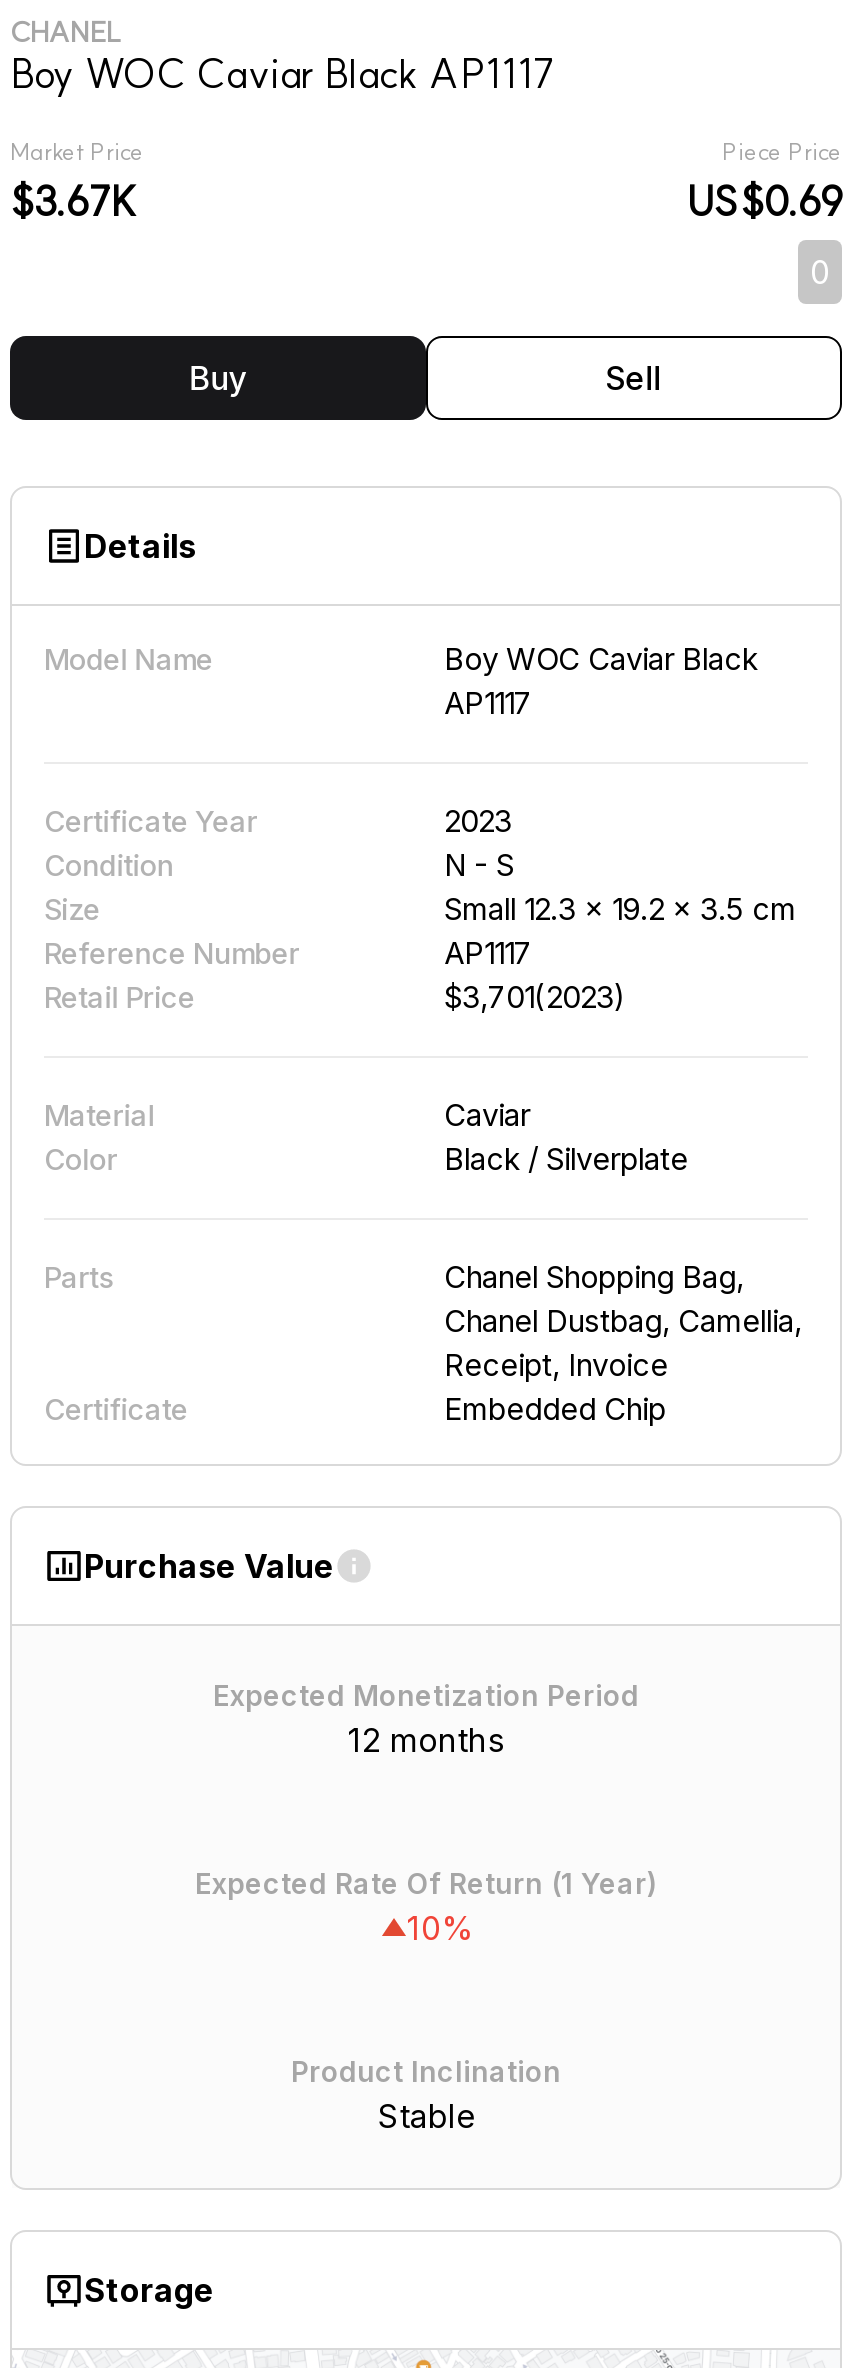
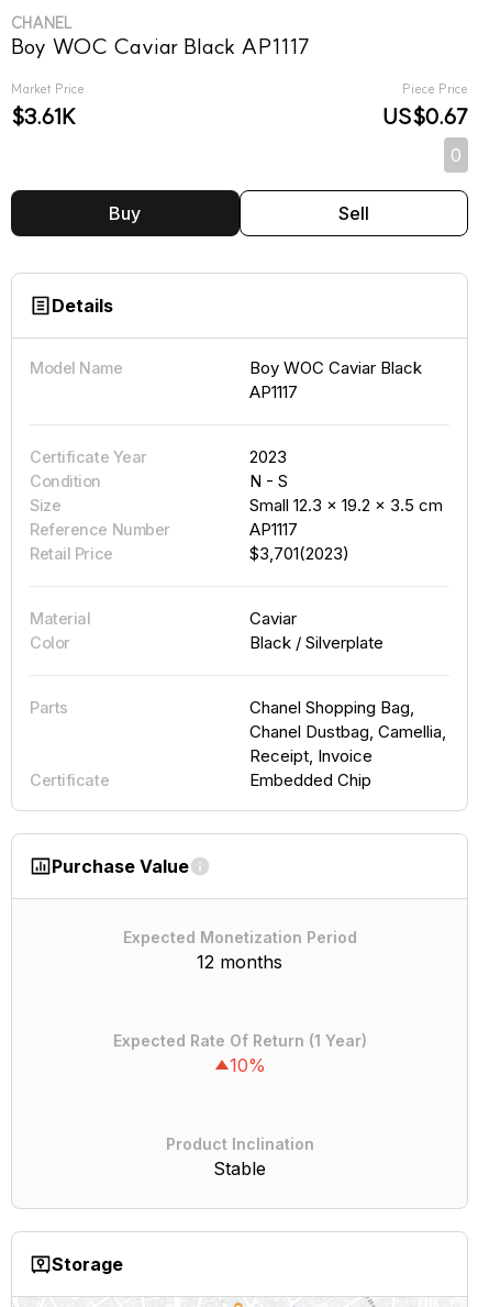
- $3.67K
- US$0.69
+ $3.61K
+ US$0.67
